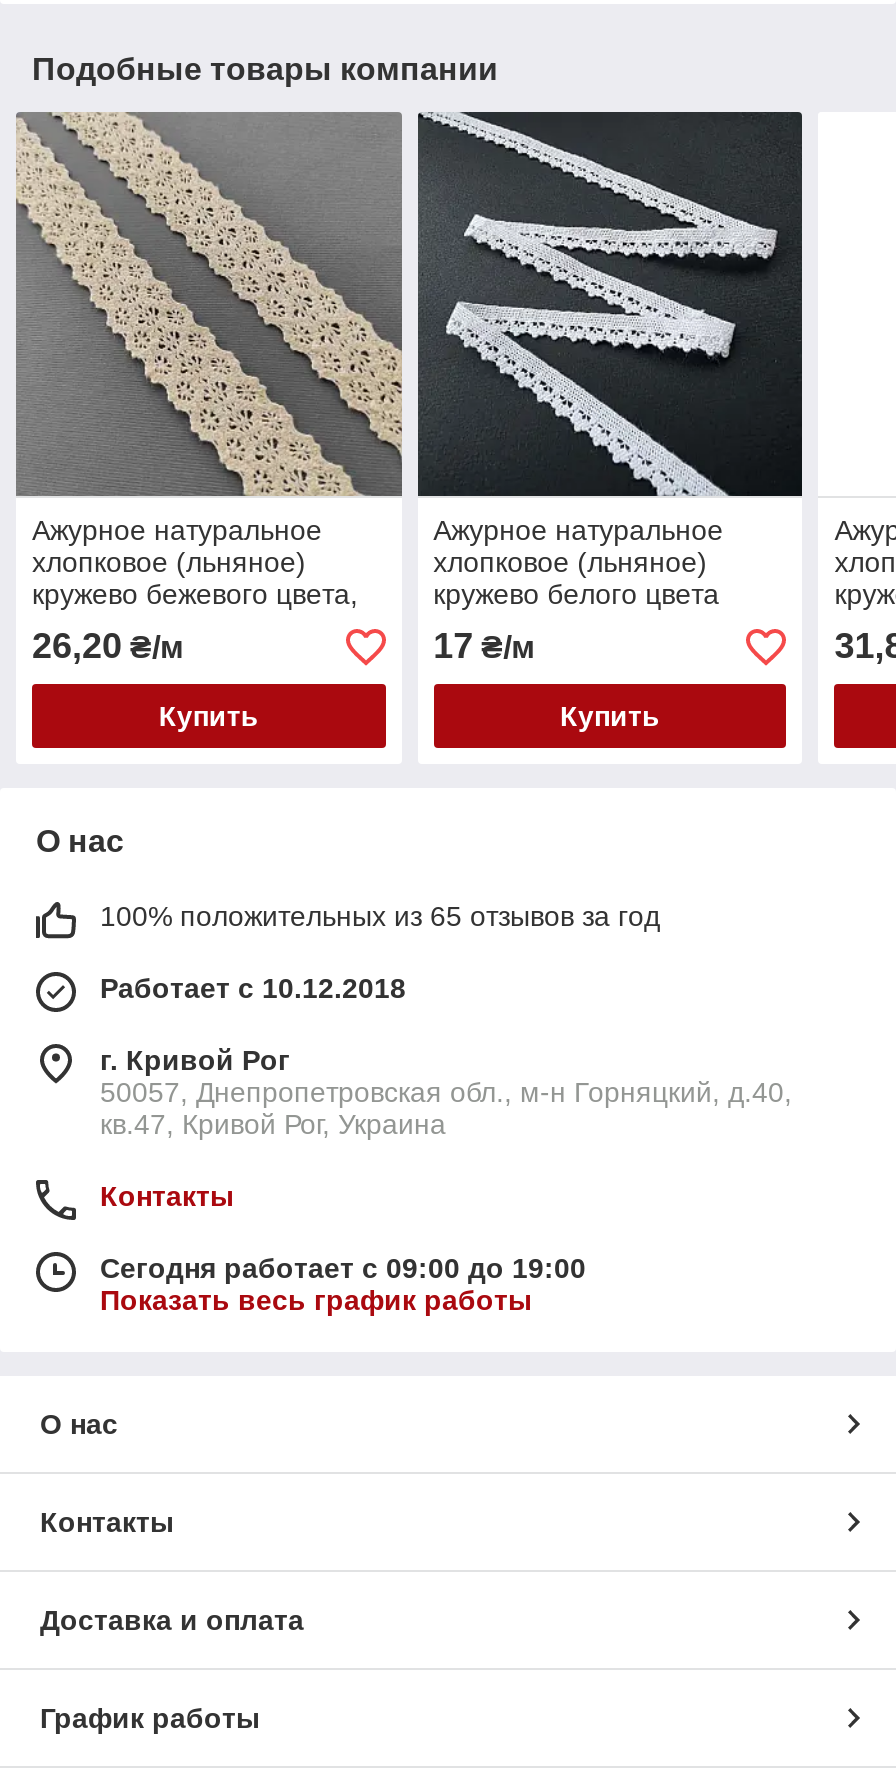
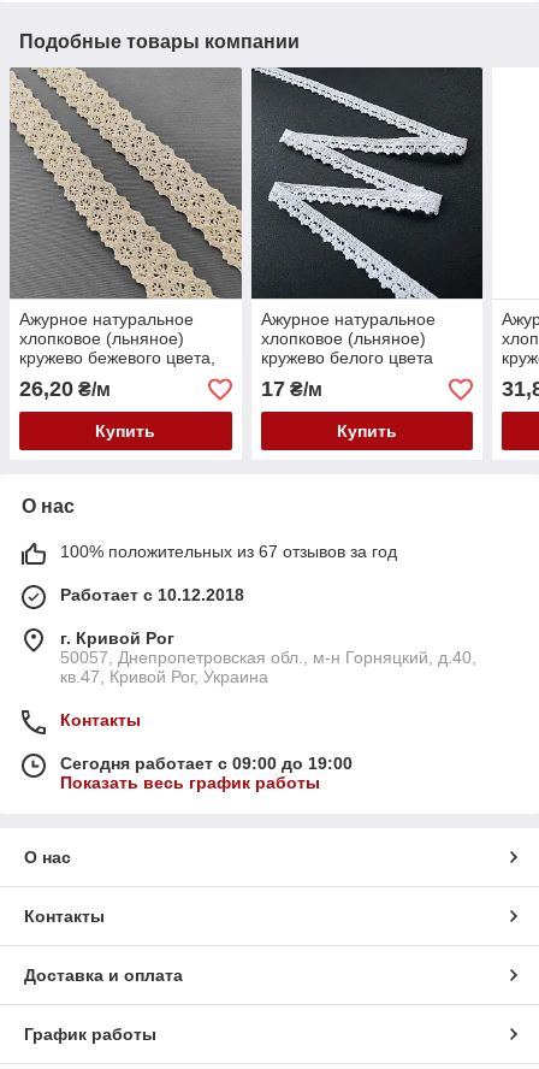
- 100% положительных из 65 отзывов за год
+ 100% положительных из 67 отзывов за год
